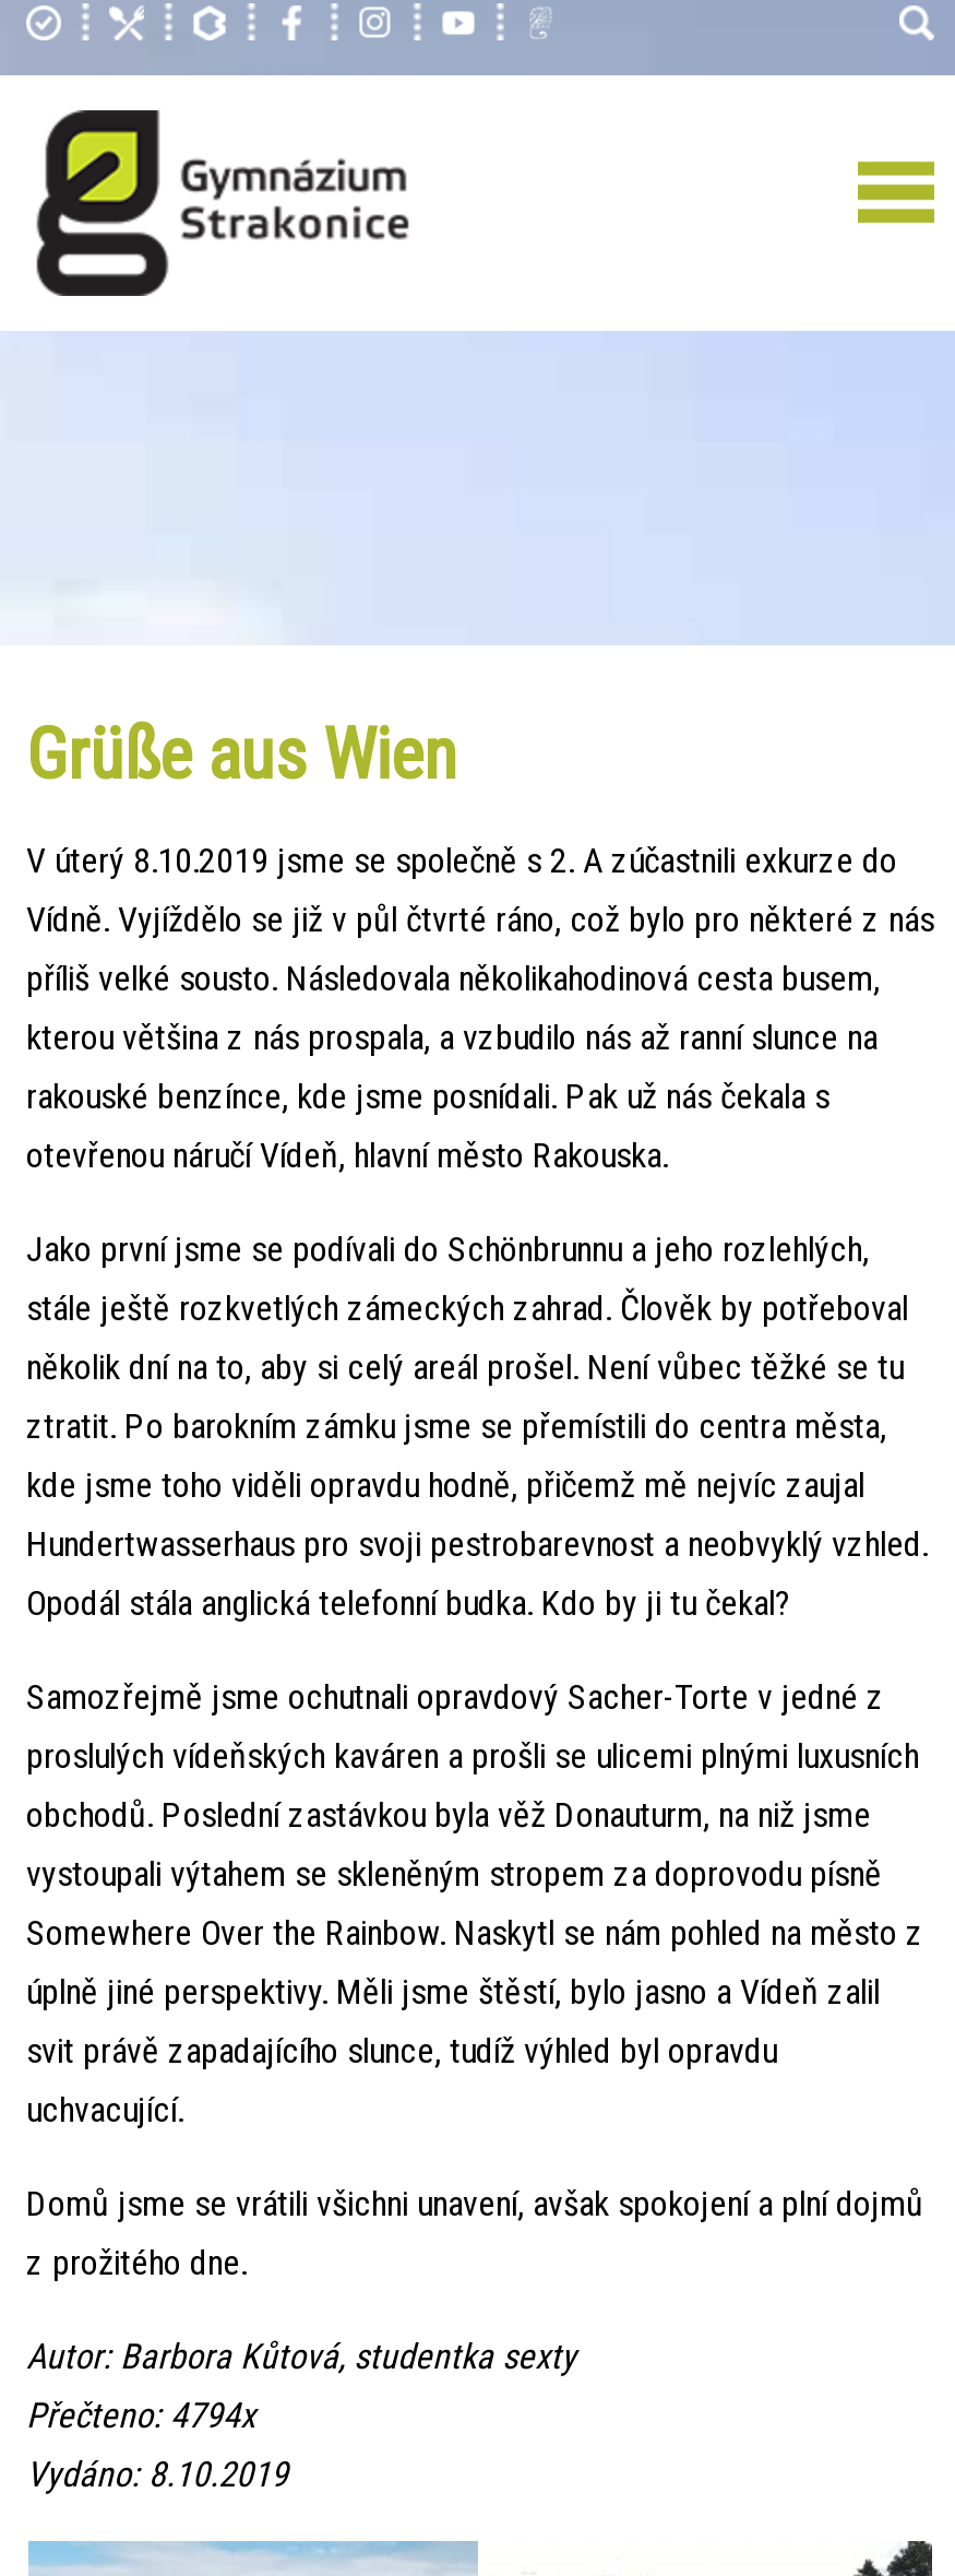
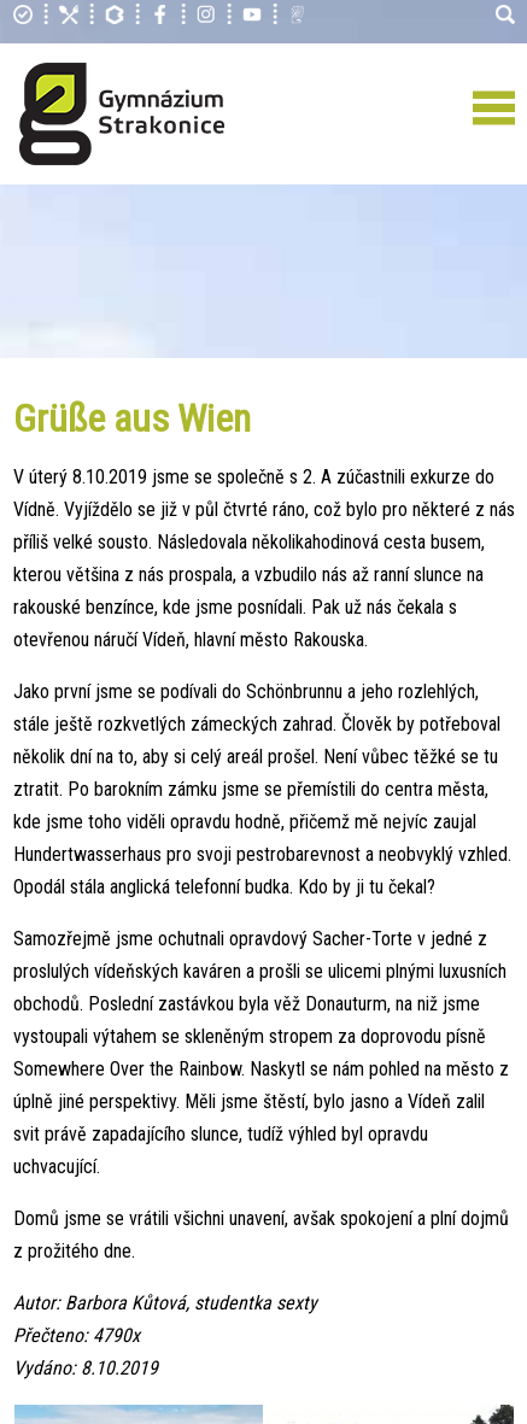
- Přečteno: 4794x
+ Přečteno: 4790x
